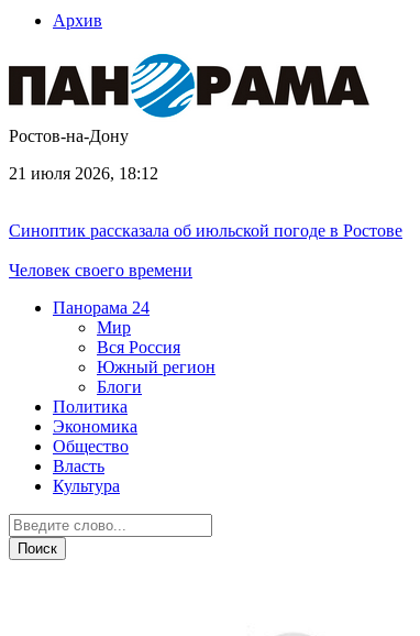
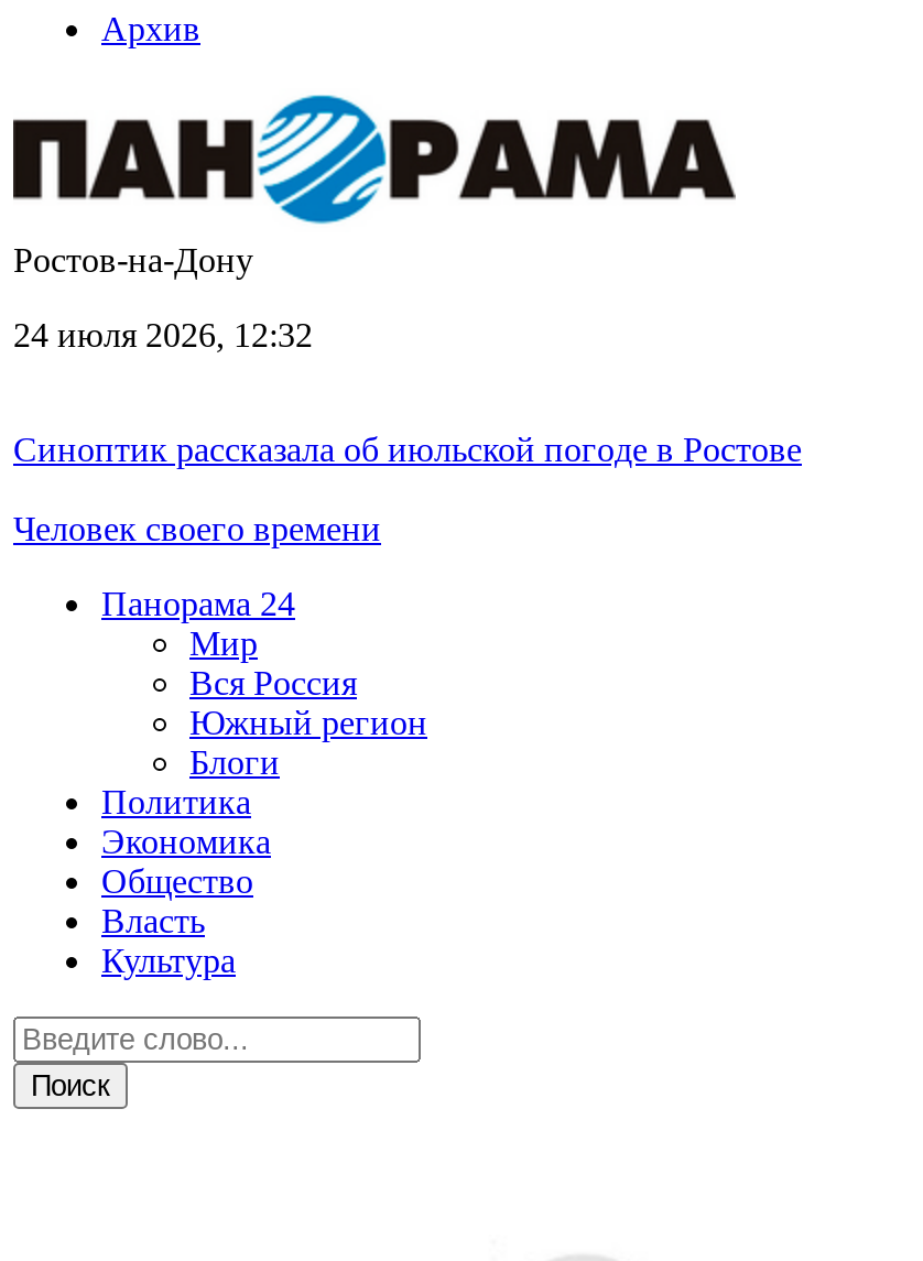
- 21 июля 2026, 18:12
+ 24 июля 2026, 12:32
